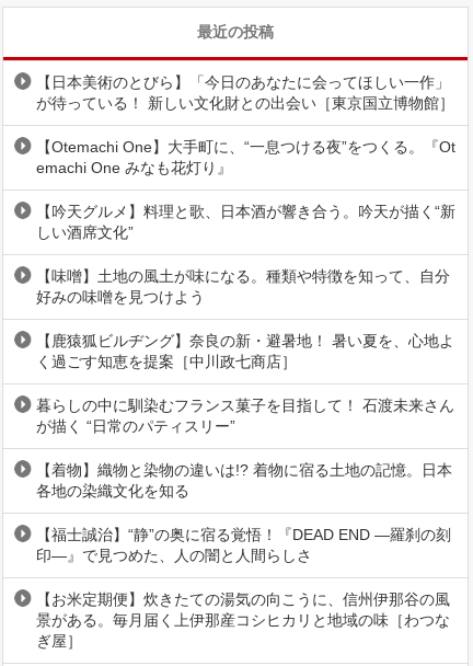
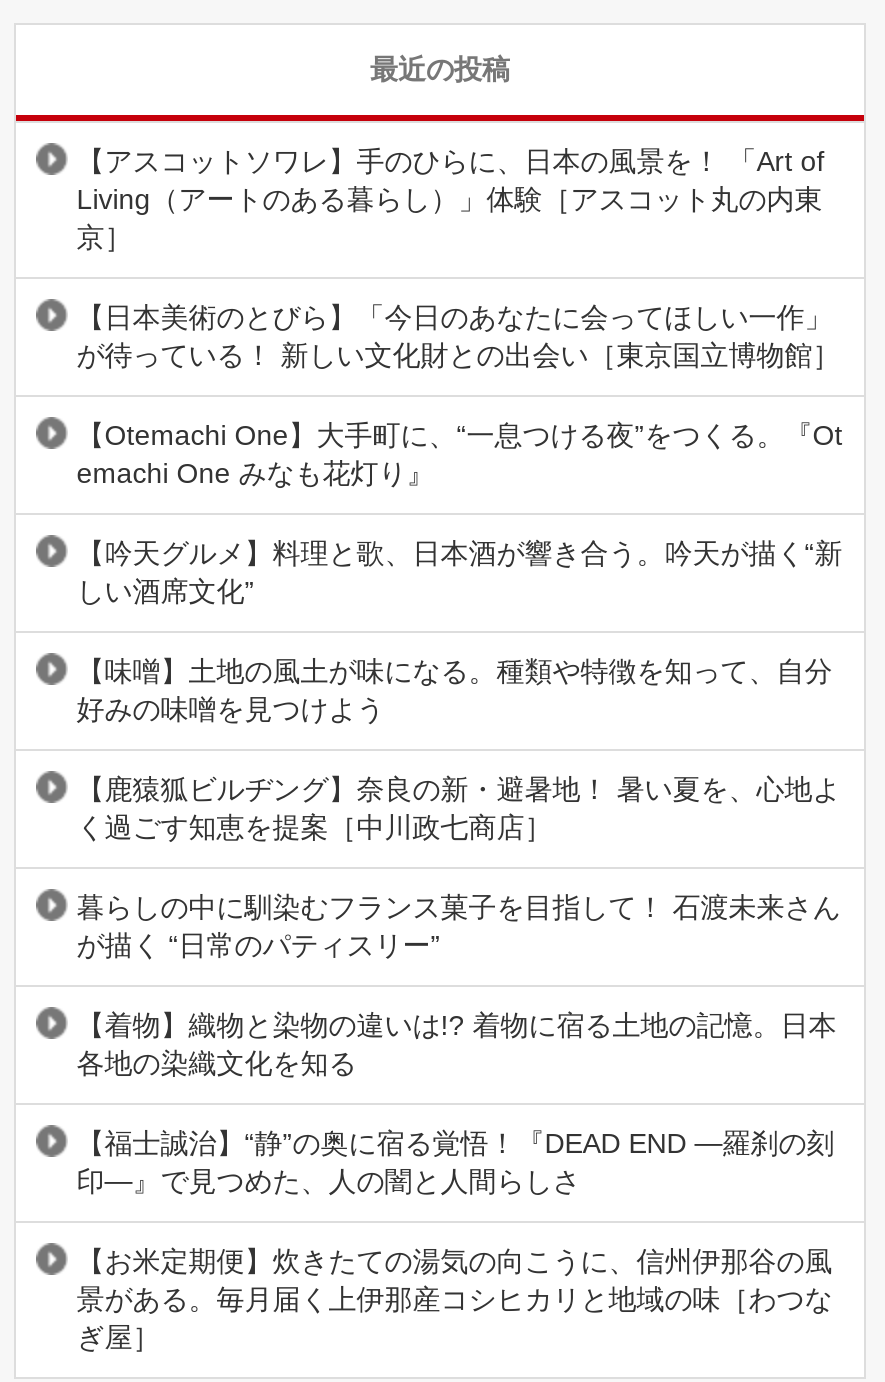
+ 【アスコットソワレ】手のひらに、日本の風景を！ 「Art of
+ Living（アートのある暮らし）」体験［アスコット丸の内東
+ 京］
